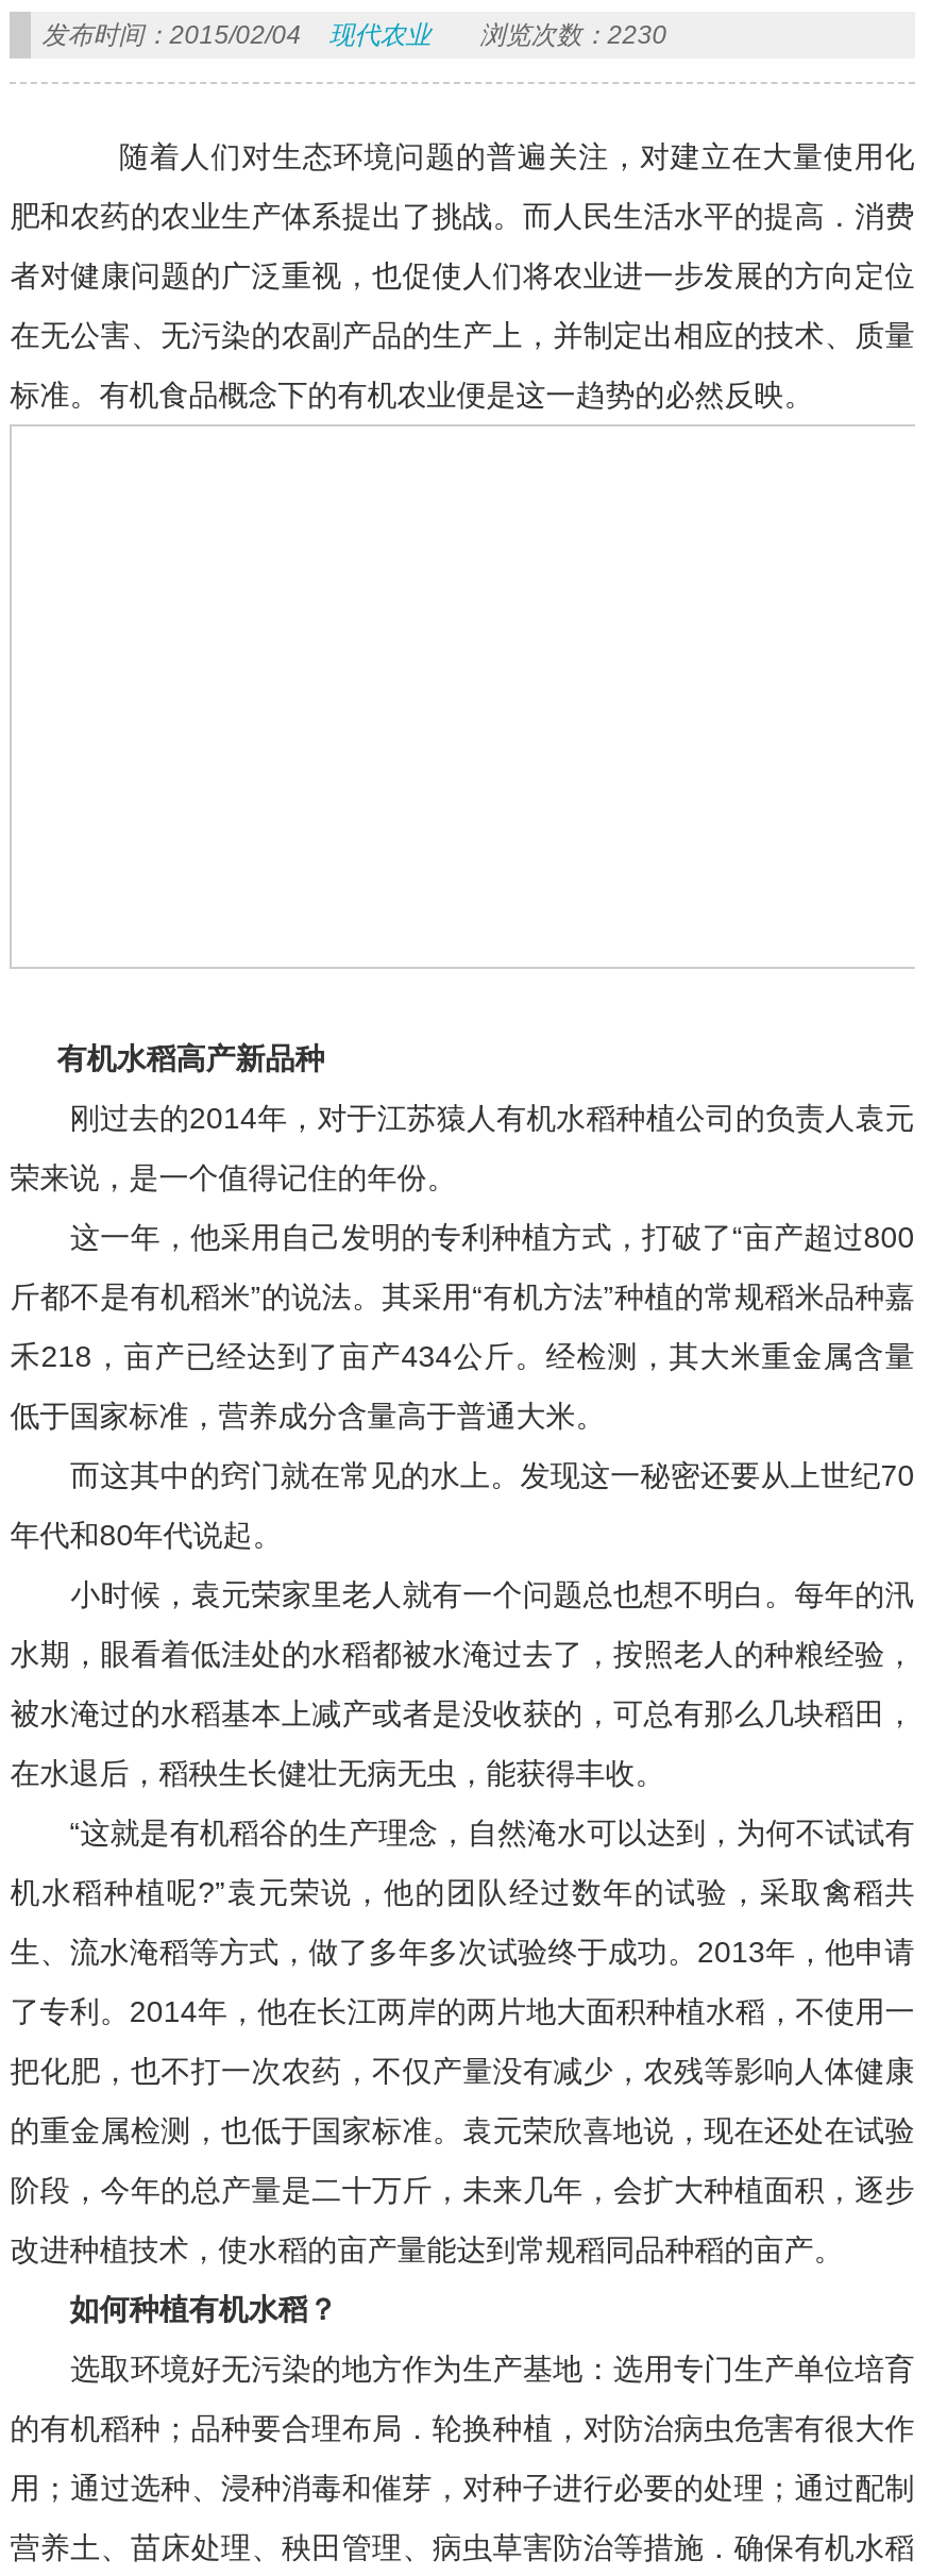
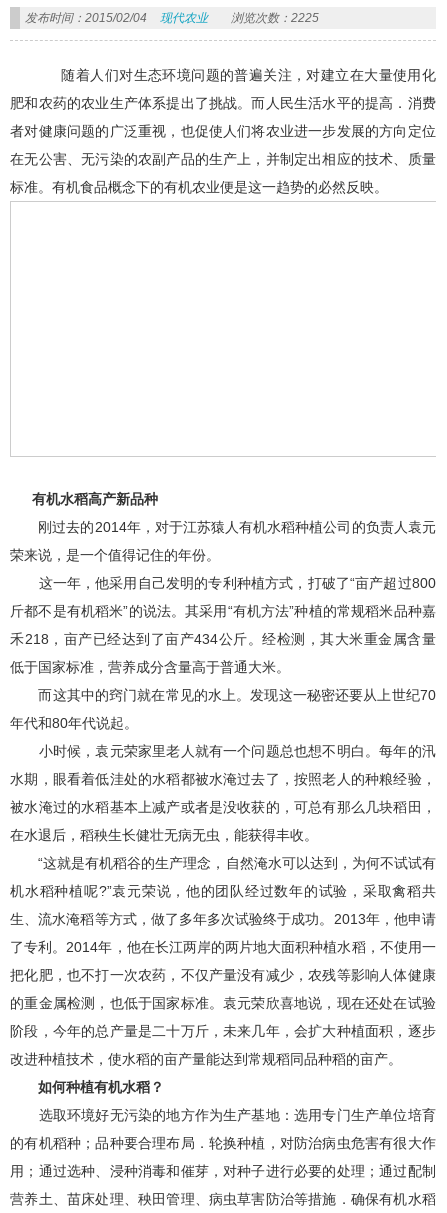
- 发布时间：2015/02/04 现代农业 浏览次数：2230
+ 发布时间：2015/02/04 现代农业 浏览次数：2225
